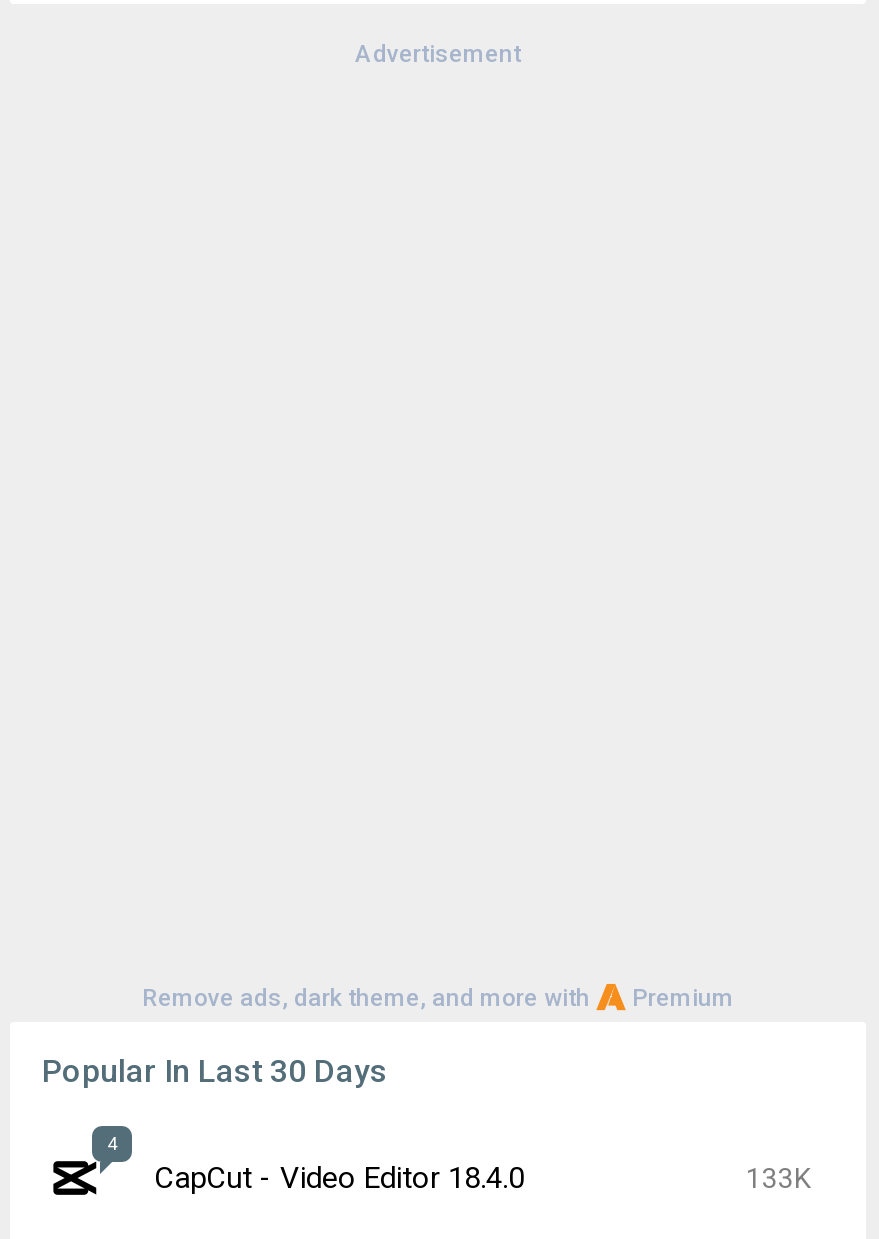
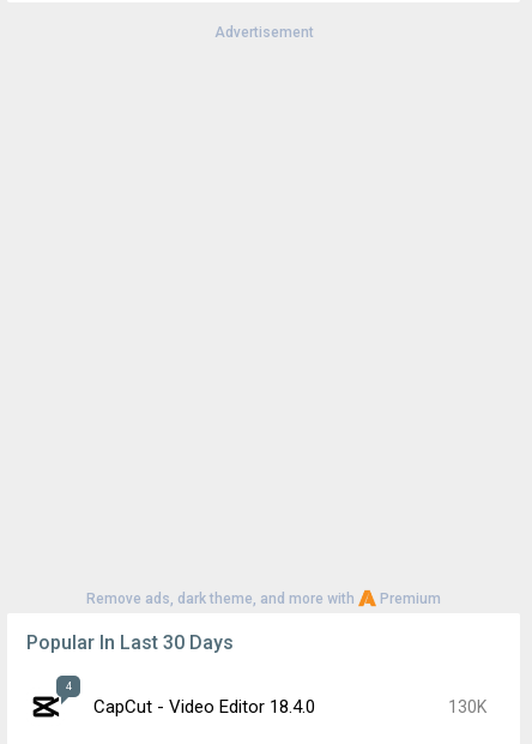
- 133K
+ 130K
